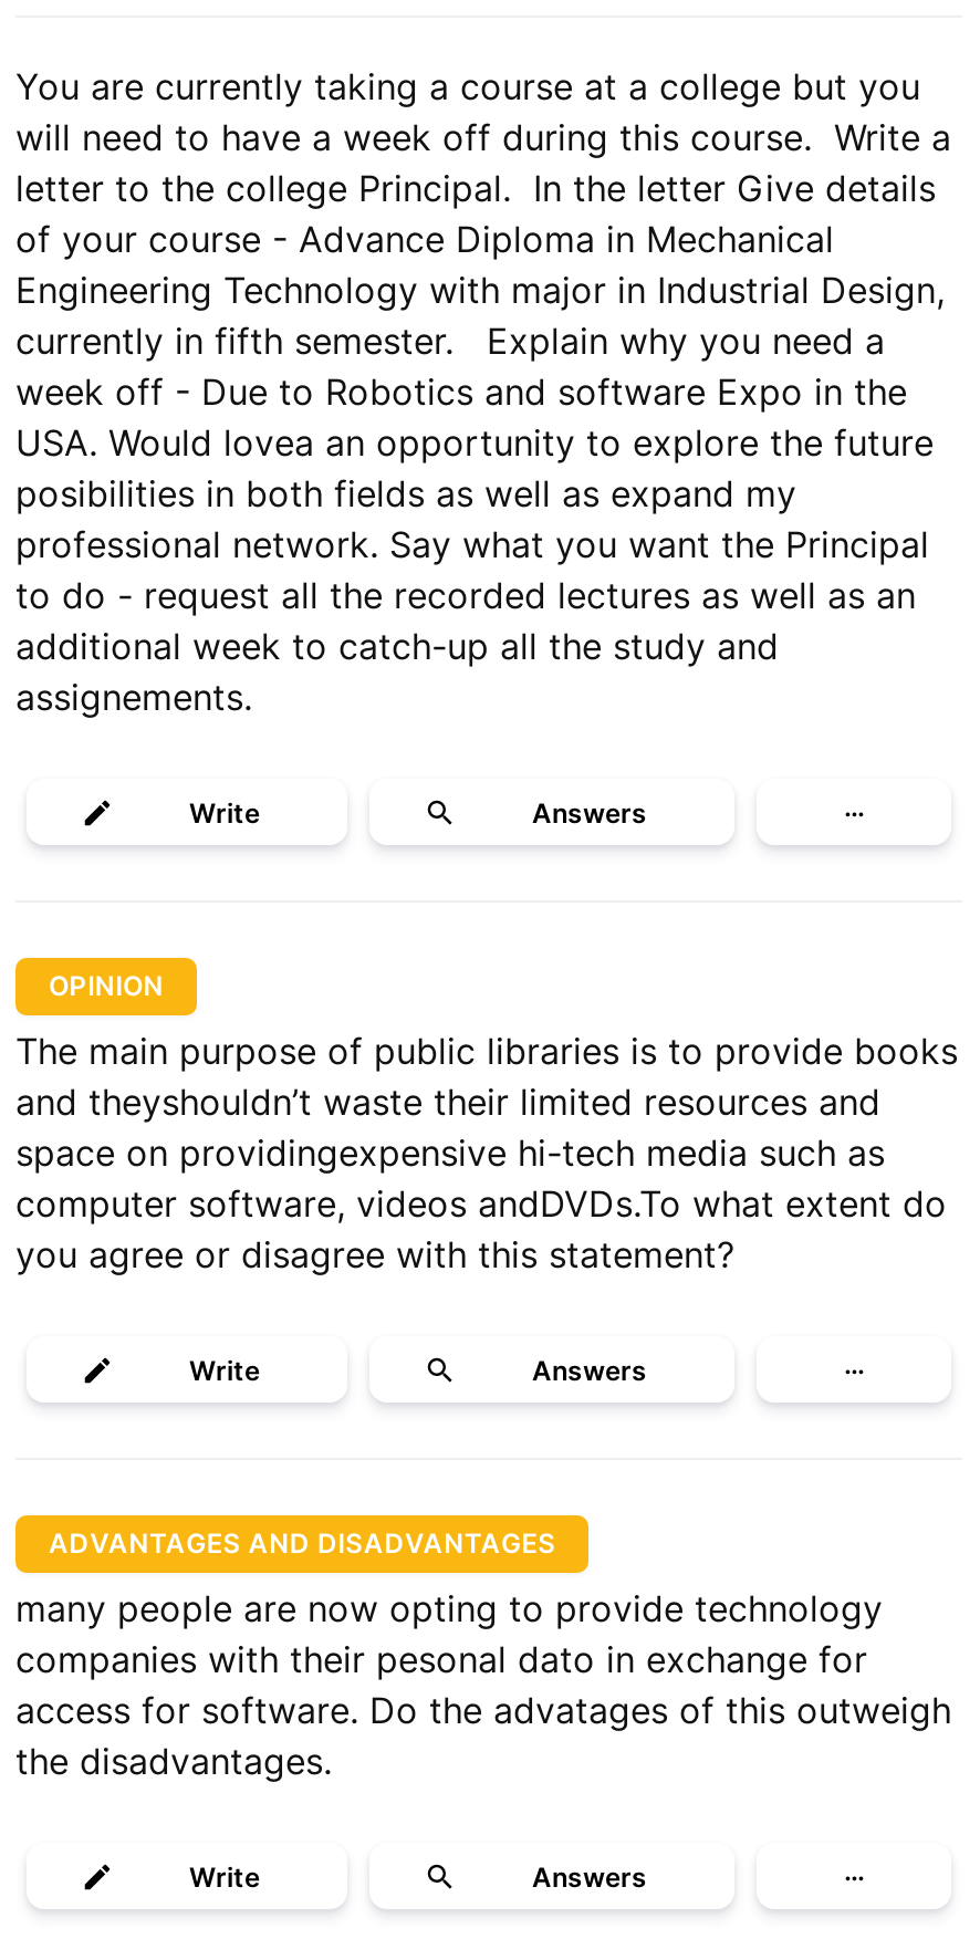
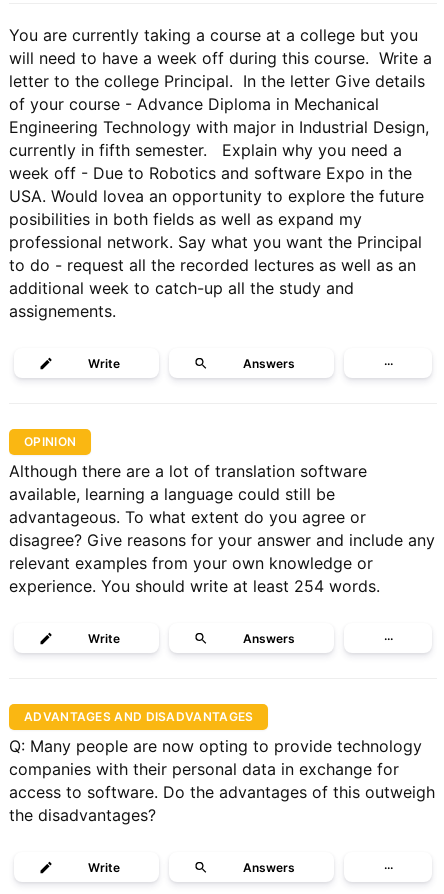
- The main purpose of public libraries is to provide books
- and theyshouldn’t waste their limited resources and
- space on providingexpensive hi-tech media such as
- computer software, videos andDVDs.To what extent do
- you agree or disagree with this statement?
+ Although there are a lot of translation software
+ available, learning a language could still be
+ advantageous. To what extent do you agree or
+ disagree? Give reasons for your answer and include any
+ relevant examples from your own knowledge or
+ experience. You should write at least 254 words.

- many people are now opting to provide technology
- companies with their pesonal dato in exchange for
- access for software. Do the advatages of this outweigh
- the disadvantages.
+ Q: Many people are now opting to provide technology
+ companies with their personal data in exchange for
+ access to software. Do the advantages of this outweigh
+ the disadvantages?
